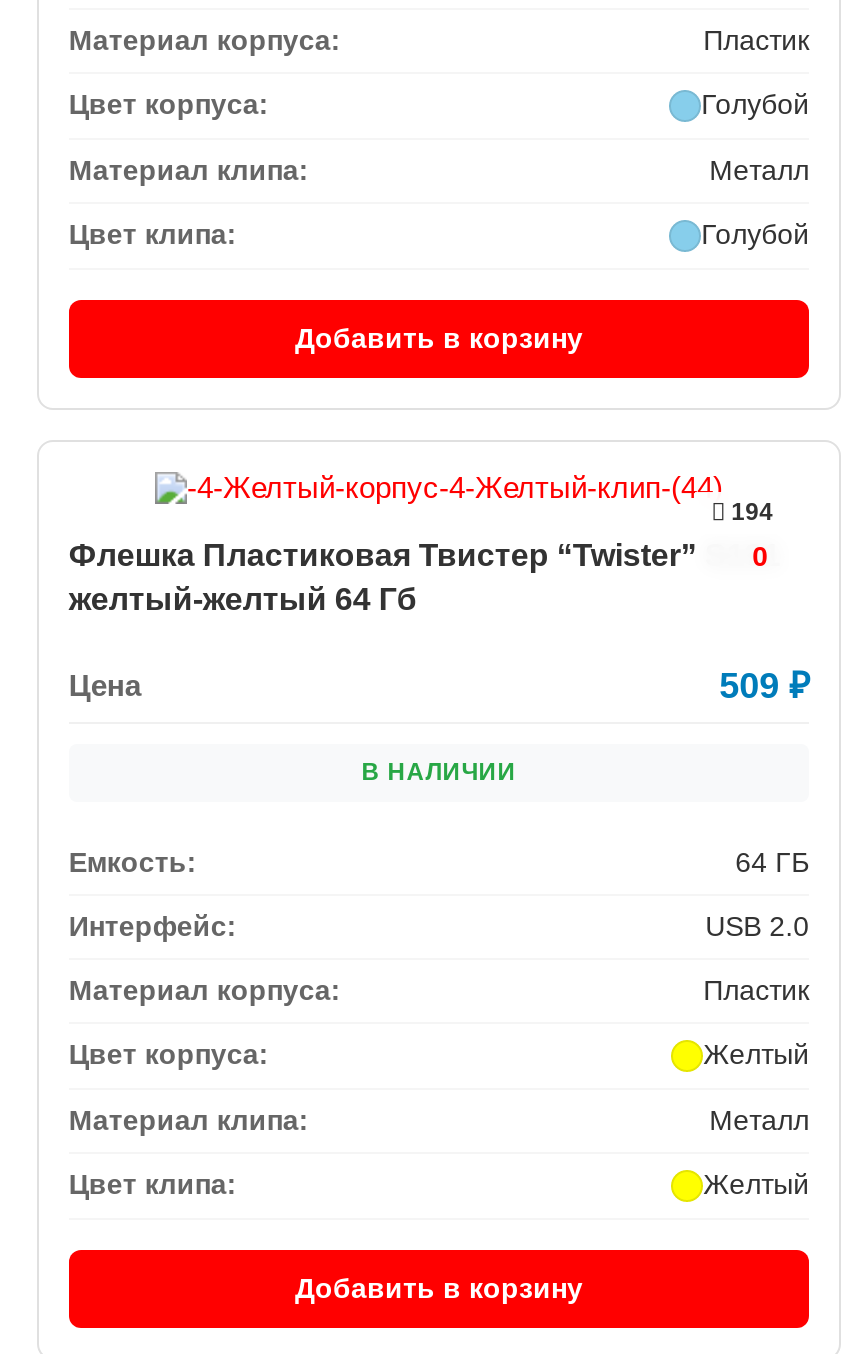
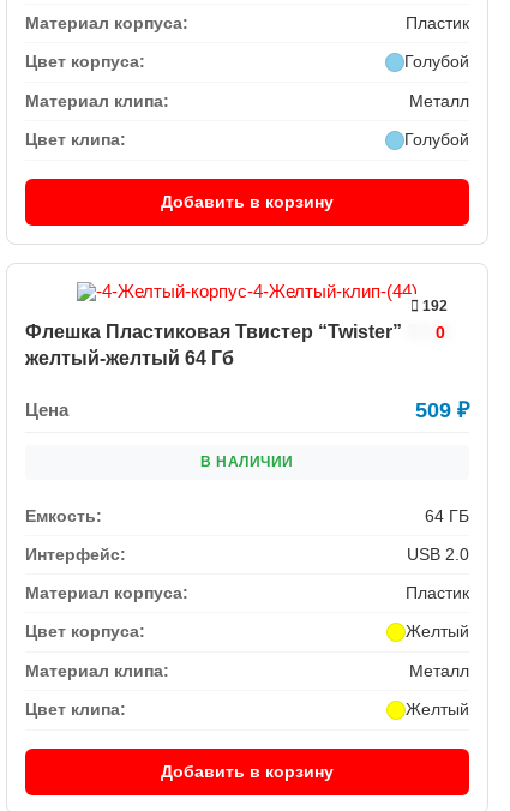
- 194
+ 192
